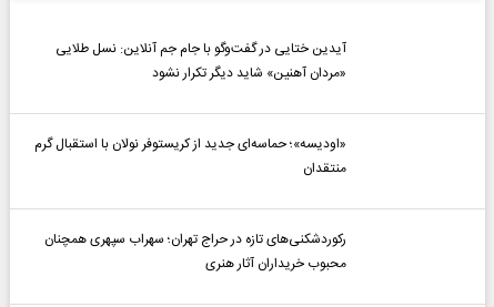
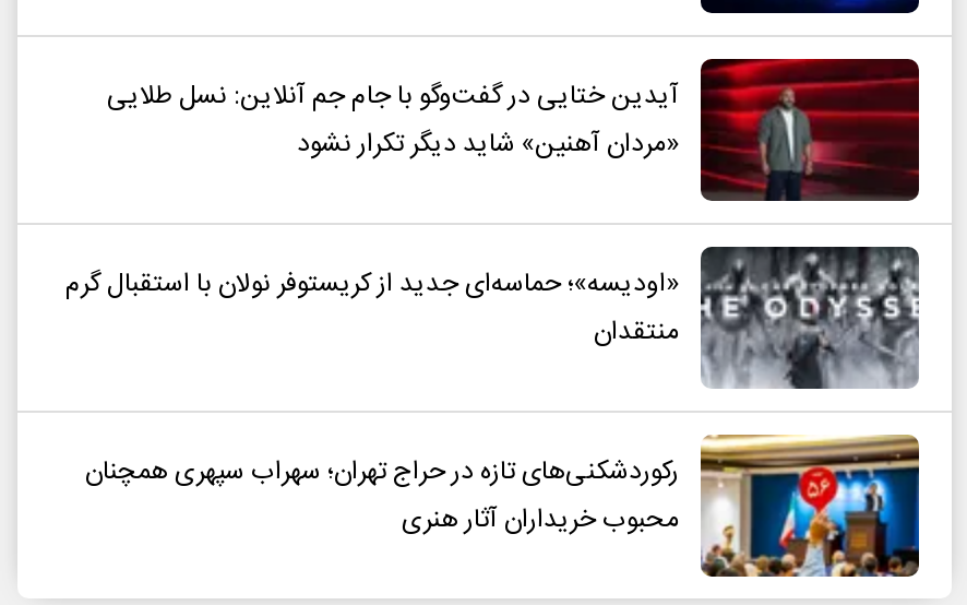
+ [image]

+ [image]

+ [image]
